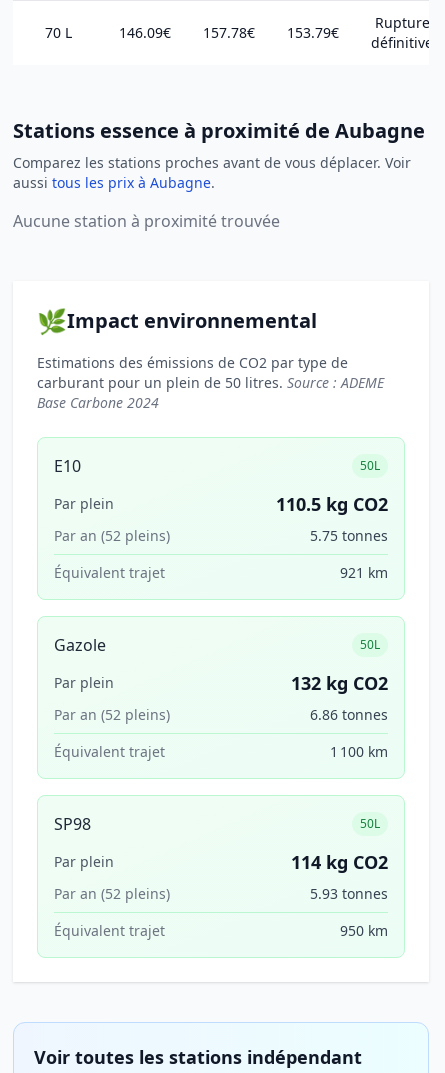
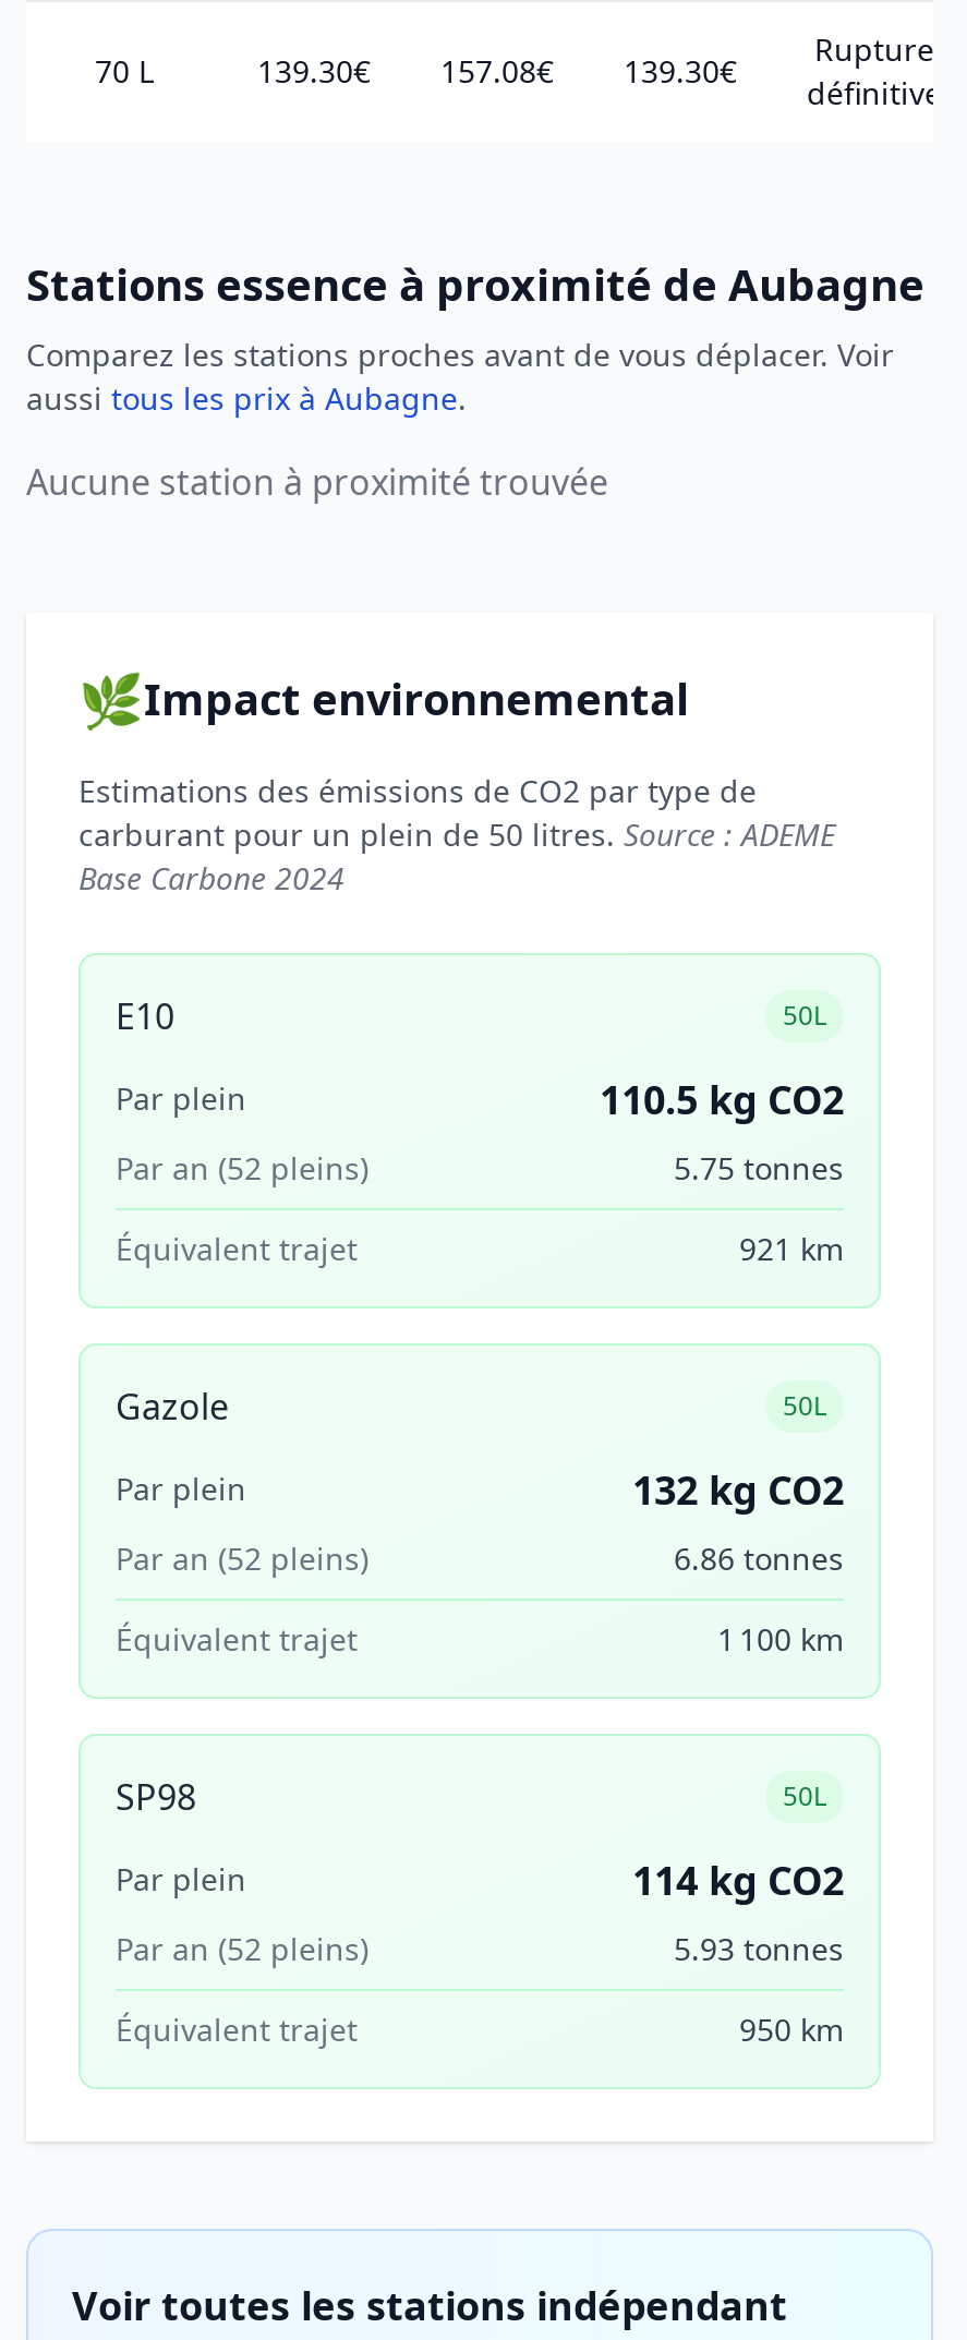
- 146.09€
+ 139.30€

- 157.78€
+ 157.08€

- 153.79€
+ 139.30€
